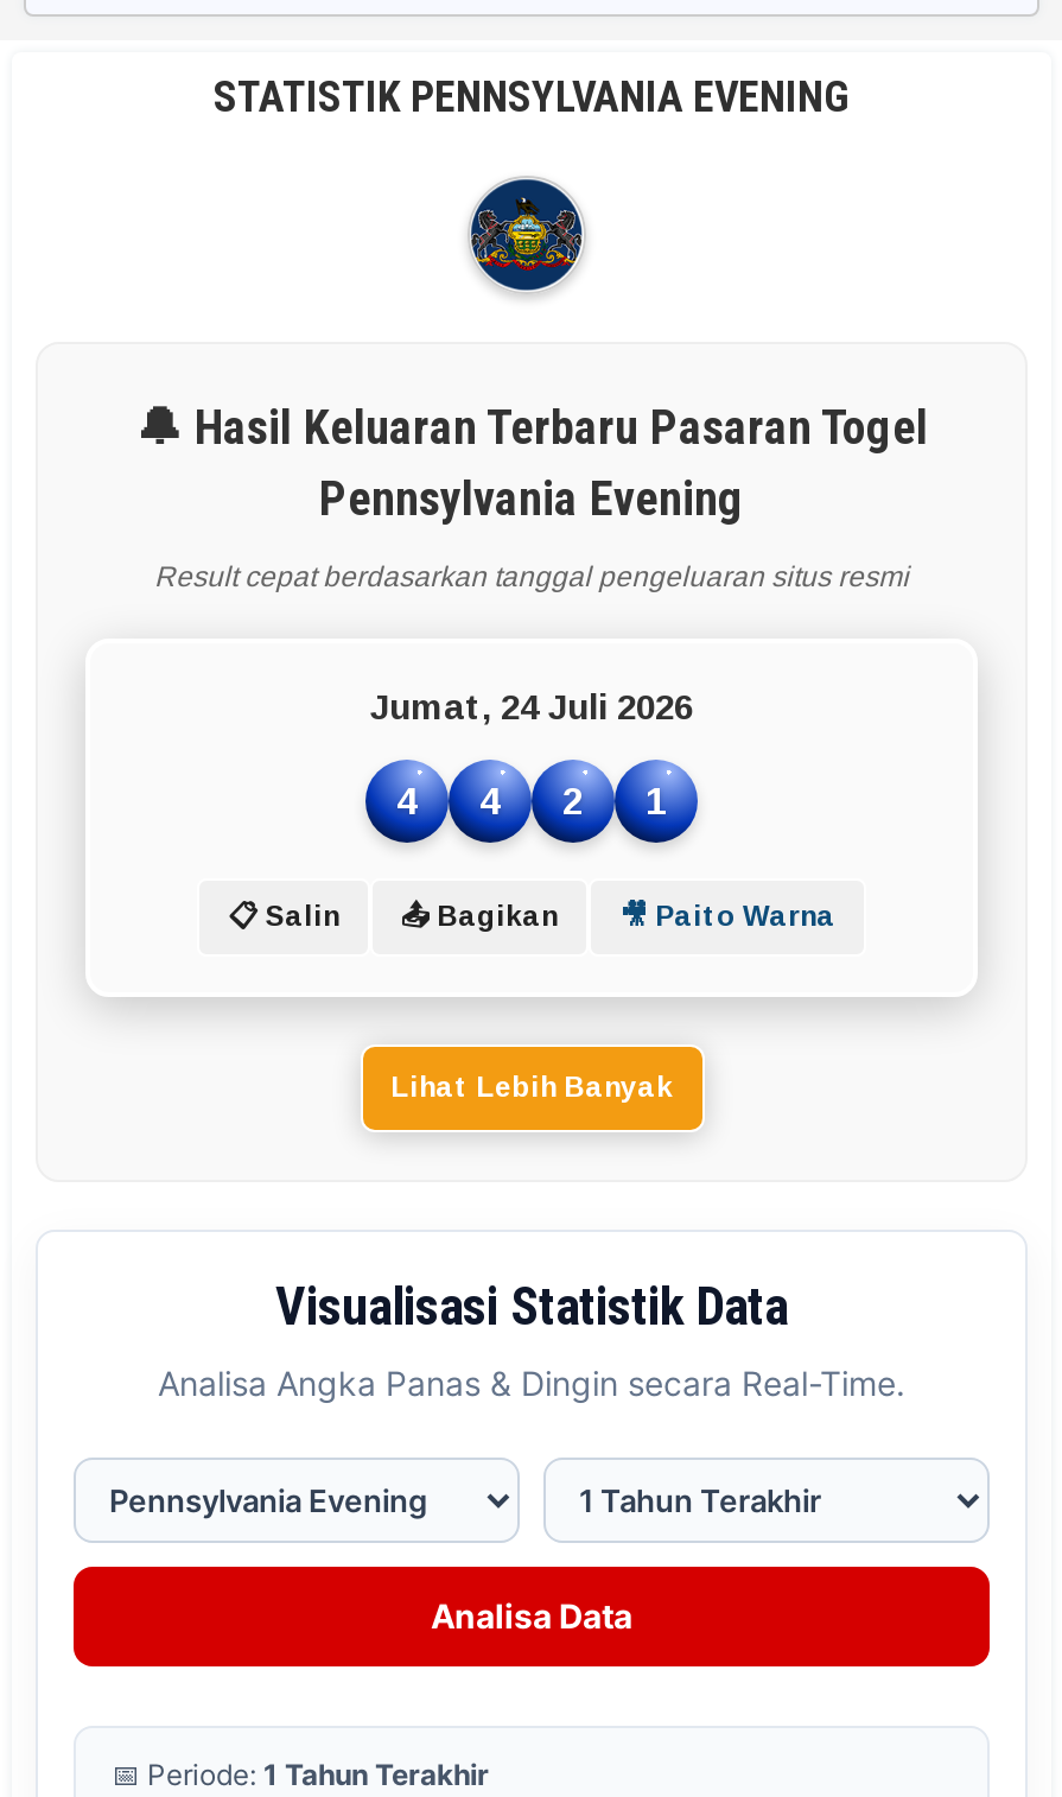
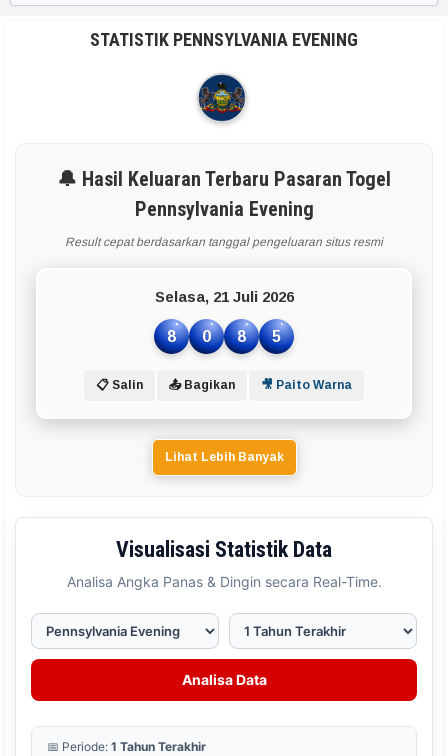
- Jumat, 24 Juli 2026
+ Selasa, 21 Juli 2026

- 4
+ 8

- 4
+ 0

- 2
+ 8

- 1
+ 5
